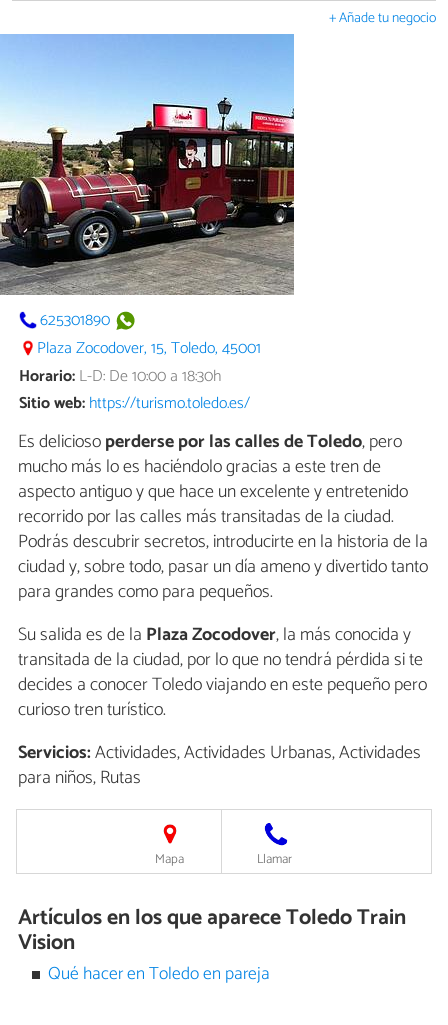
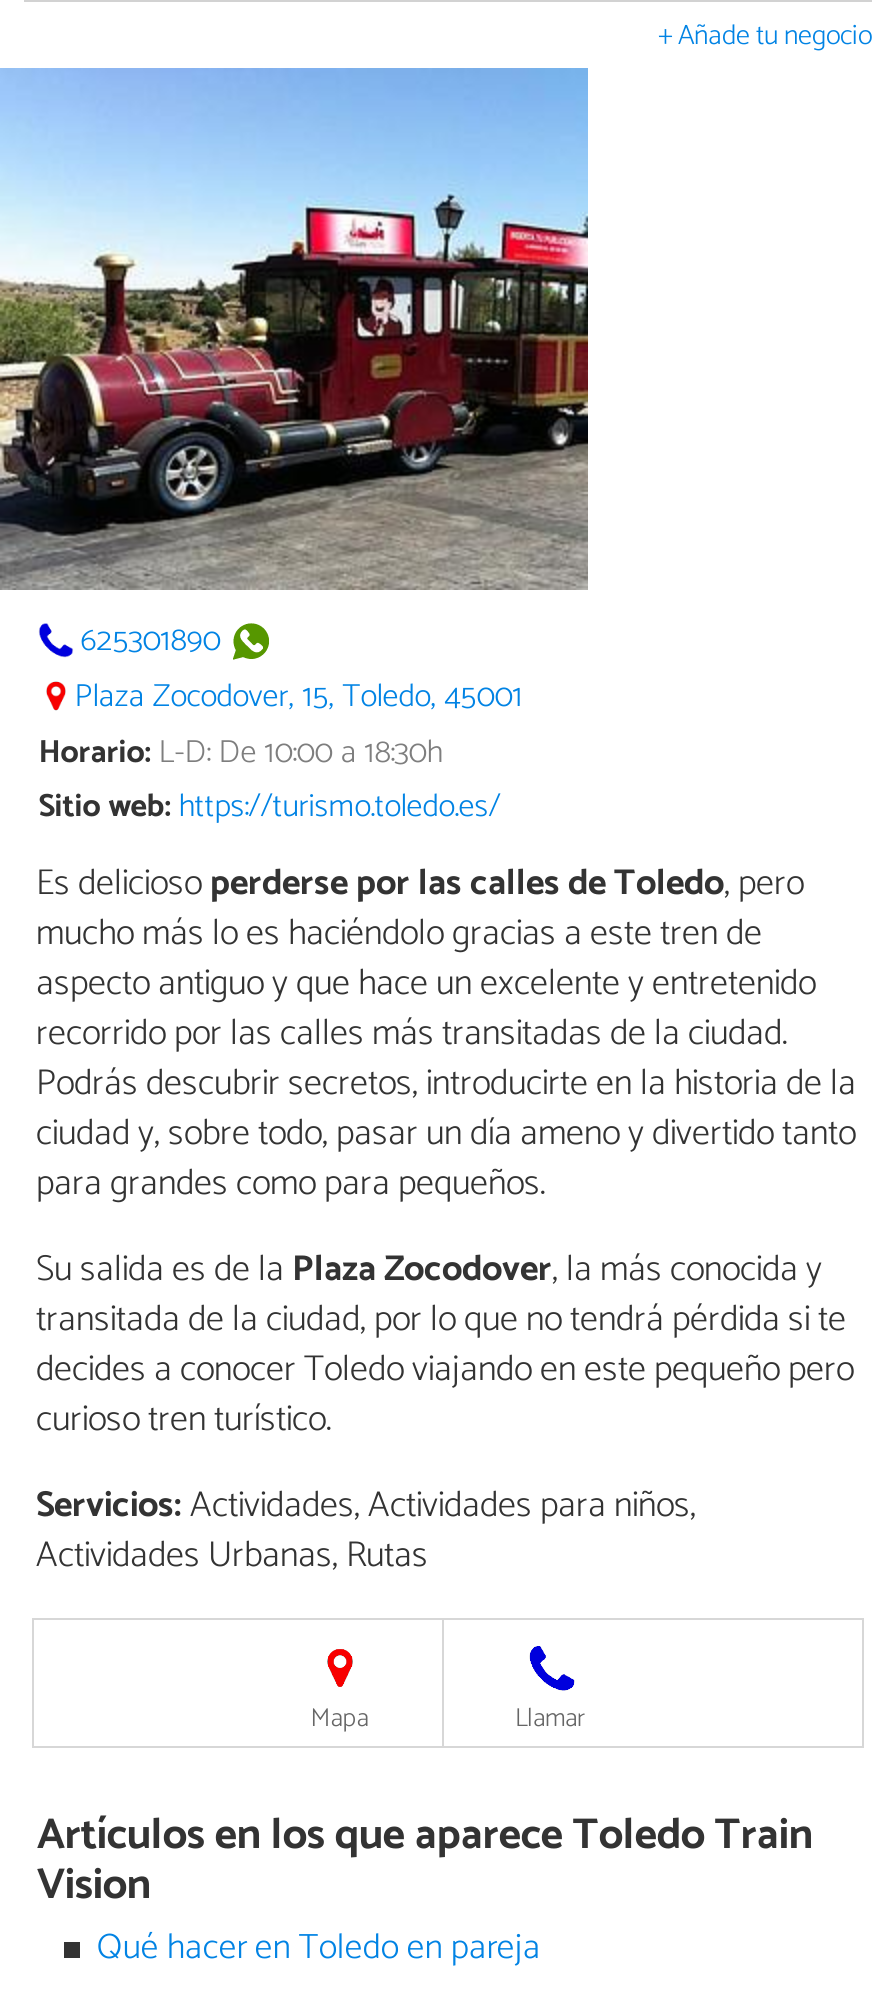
- Servicios:Actividades, Actividades Urbanas, Actividades
+ Servicios:Actividades, Actividades para niños,

- para niños, Rutas
+ Actividades Urbanas, Rutas
